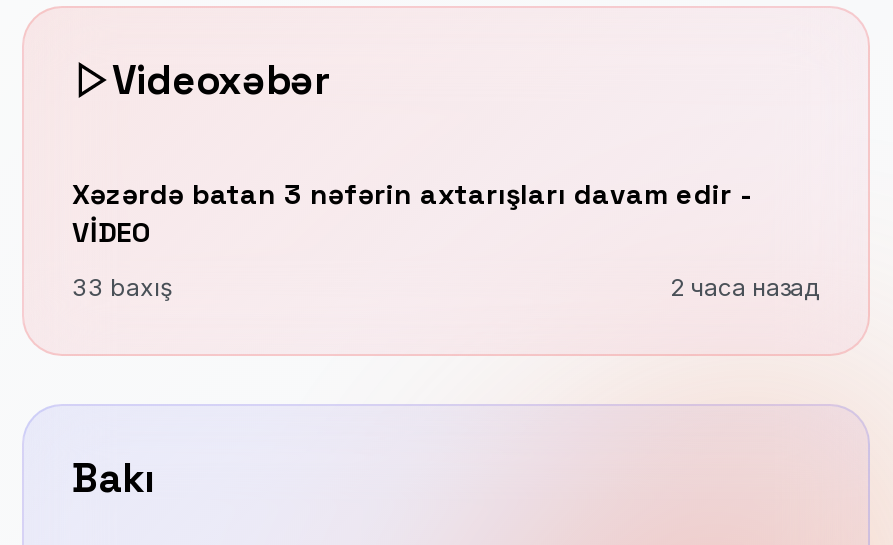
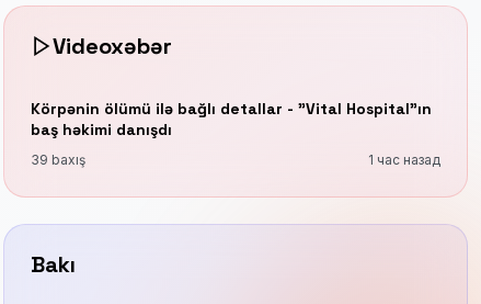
- Xəzərdə batan 3 nəfərin axtarışları davam edir -
- VİDEO
+ Körpənin ölümü ilə bağlı detallar - "Vital Hospital"ın
+ baş həkimi danışdı

- 33 baxış
- 2 часа назад
+ 39 baxış
+ 1 час назад
